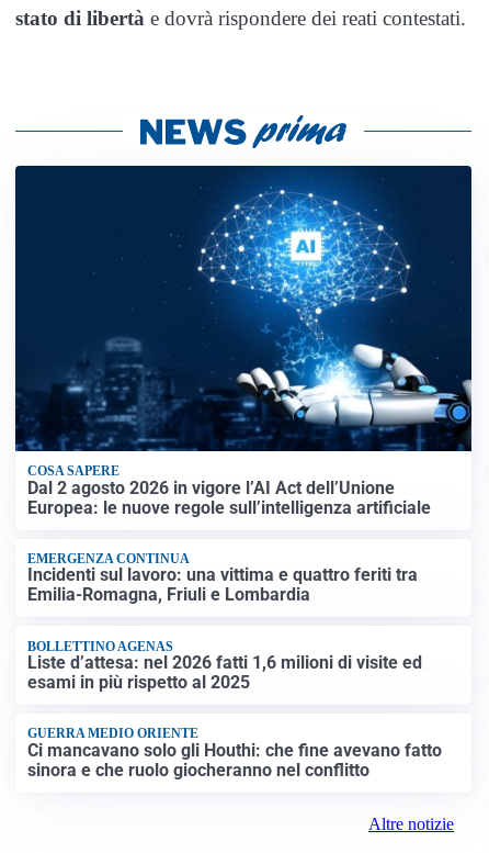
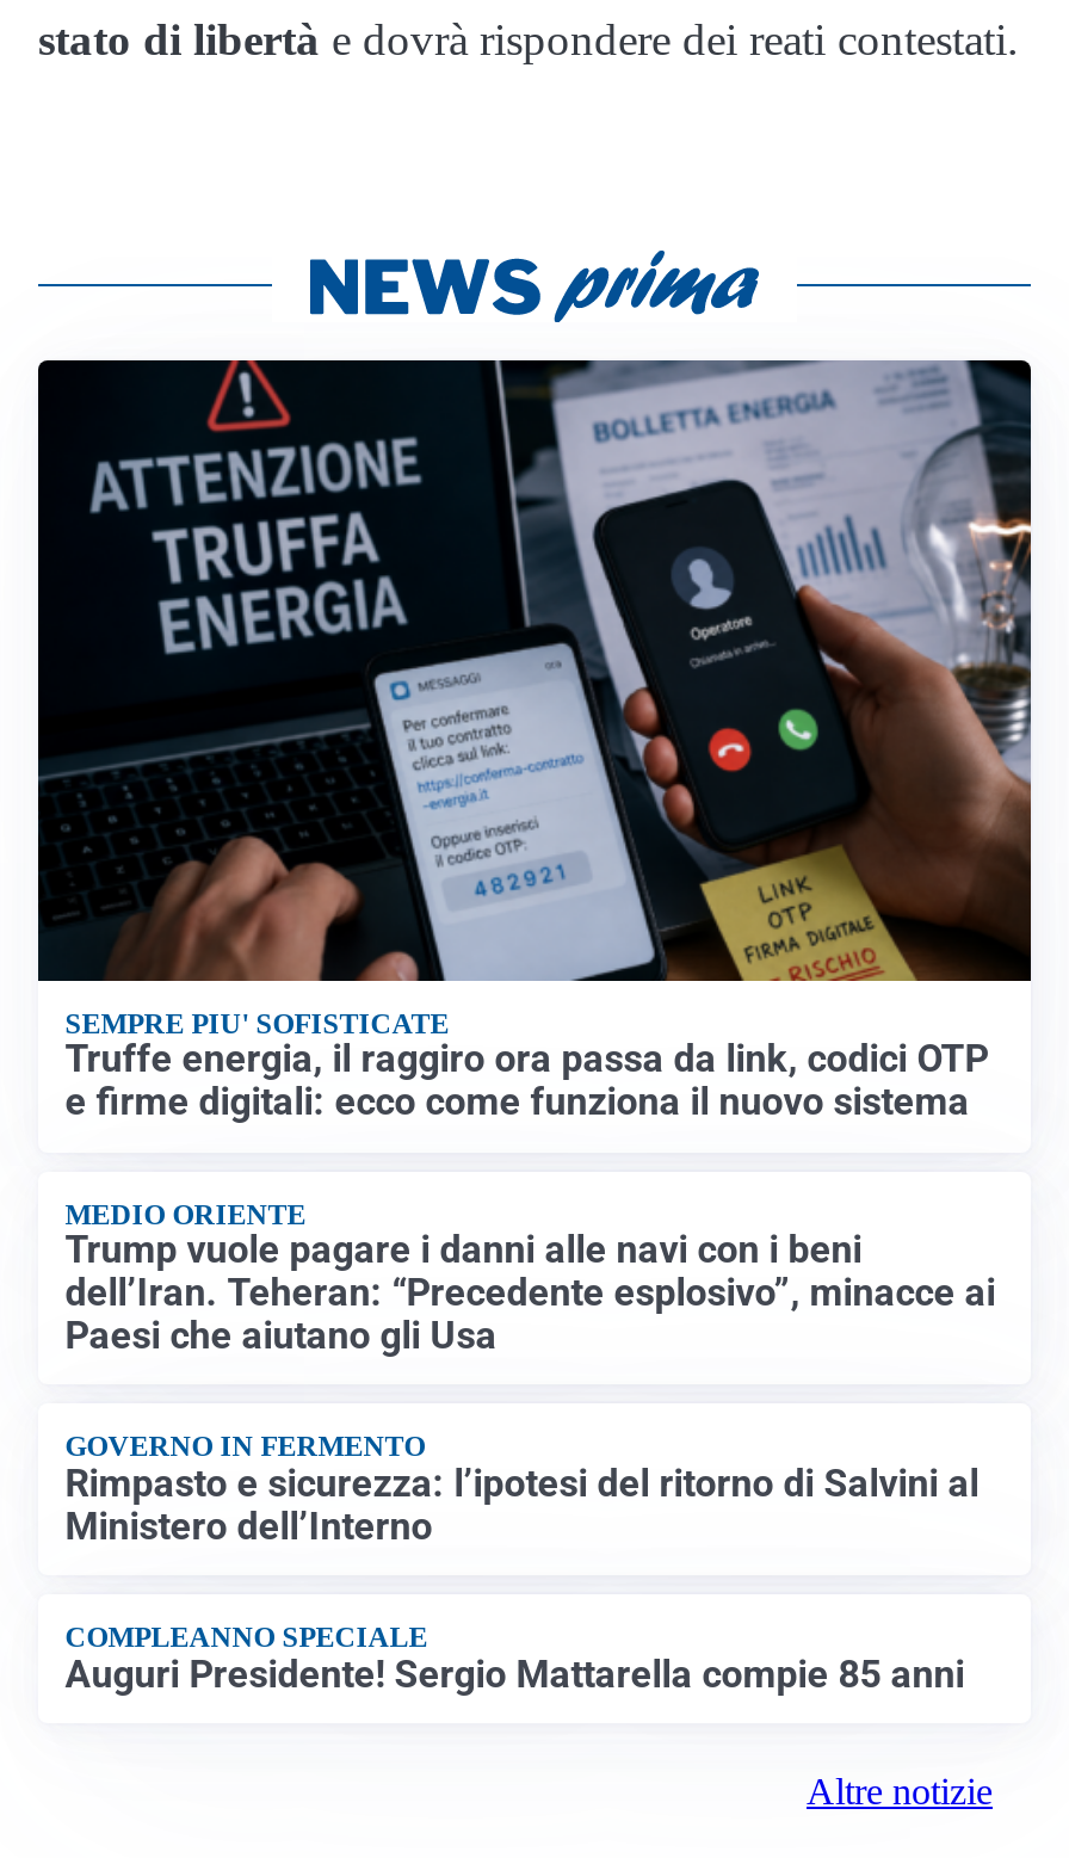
- [image]
- COSA SAPERE
- Dal 2 agosto 2026 in vigore l’AI Act dell’Unione
- Europea: le nuove regole sull’intelligenza artificiale
+ [image]
+ SEMPRE PIU' SOFISTICATE
+ Truffe energia, il raggiro ora passa da link, codici OTP
+ e firme digitali: ecco come funziona il nuovo sistema

- EMERGENZA CONTINUA
- Incidenti sul lavoro: una vittima e quattro feriti tra
- Emilia-Romagna, Friuli e Lombardia
+ MEDIO ORIENTE
+ Trump vuole pagare i danni alle navi con i beni
+ dell’Iran. Teheran: “Precedente esplosivo”, minacce ai
+ Paesi che aiutano gli Usa

- BOLLETTINO AGENAS
- Liste d’attesa: nel 2026 fatti 1,6 milioni di visite ed
- esami in più rispetto al 2025
+ GOVERNO IN FERMENTO
+ Rimpasto e sicurezza: l’ipotesi del ritorno di Salvini al
+ Ministero dell’Interno

- GUERRA MEDIO ORIENTE
- Ci mancavano solo gli Houthi: che fine avevano fatto
- sinora e che ruolo giocheranno nel conflitto
+ COMPLEANNO SPECIALE
+ Auguri Presidente! Sergio Mattarella compie 85 anni
